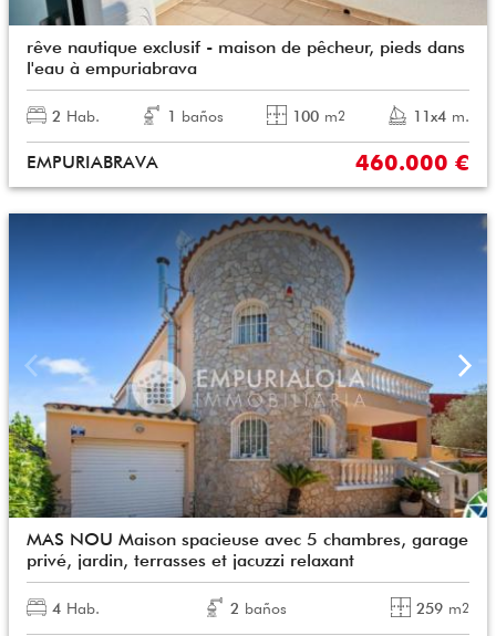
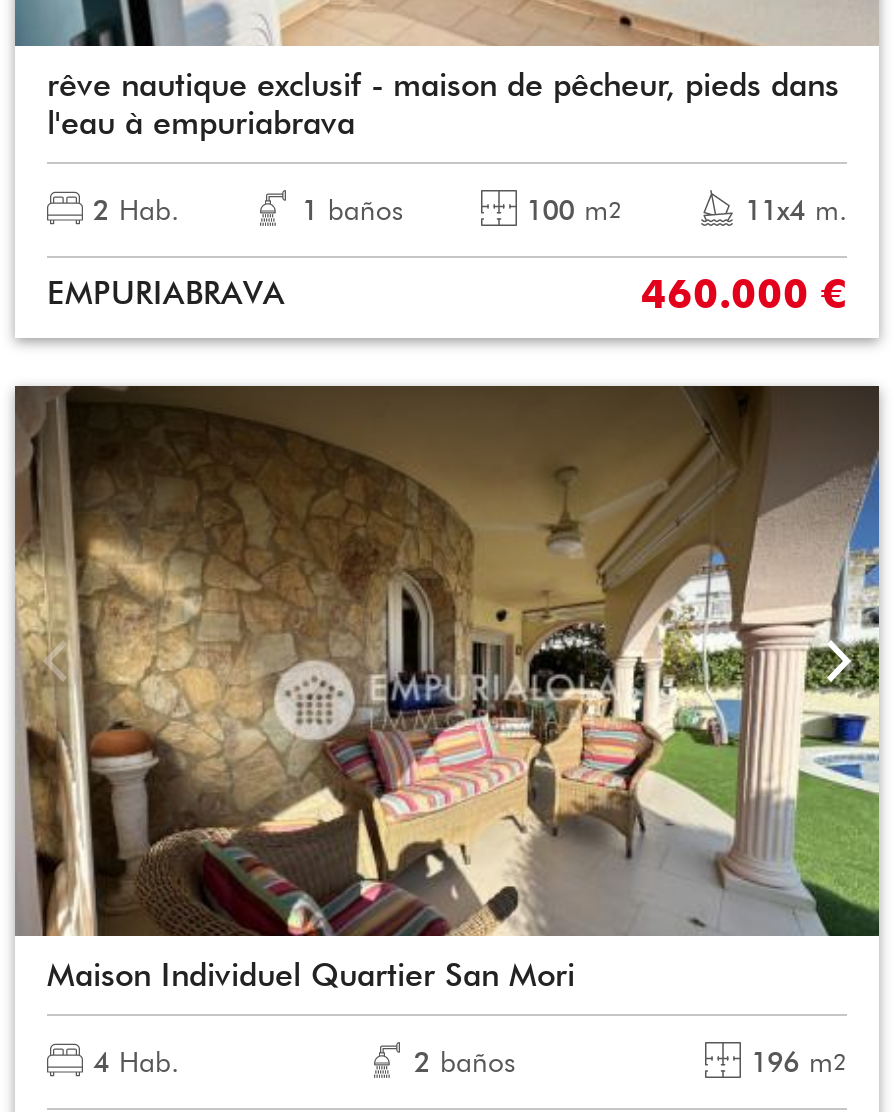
- [image]
- MAS NOU Maison spacieuse avec 5 chambres, garage
- privé, jardin, terrasses et jacuzzi relaxant
+ [image]
+ Maison Individuel Quartier San Mori

- 259 m2
+ 196 m2
